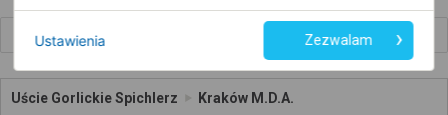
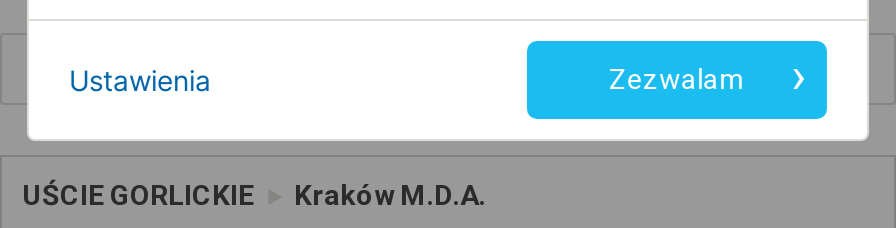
- Uście Gorlickie Spichlerz
+ UŚCIE GORLICKIE
